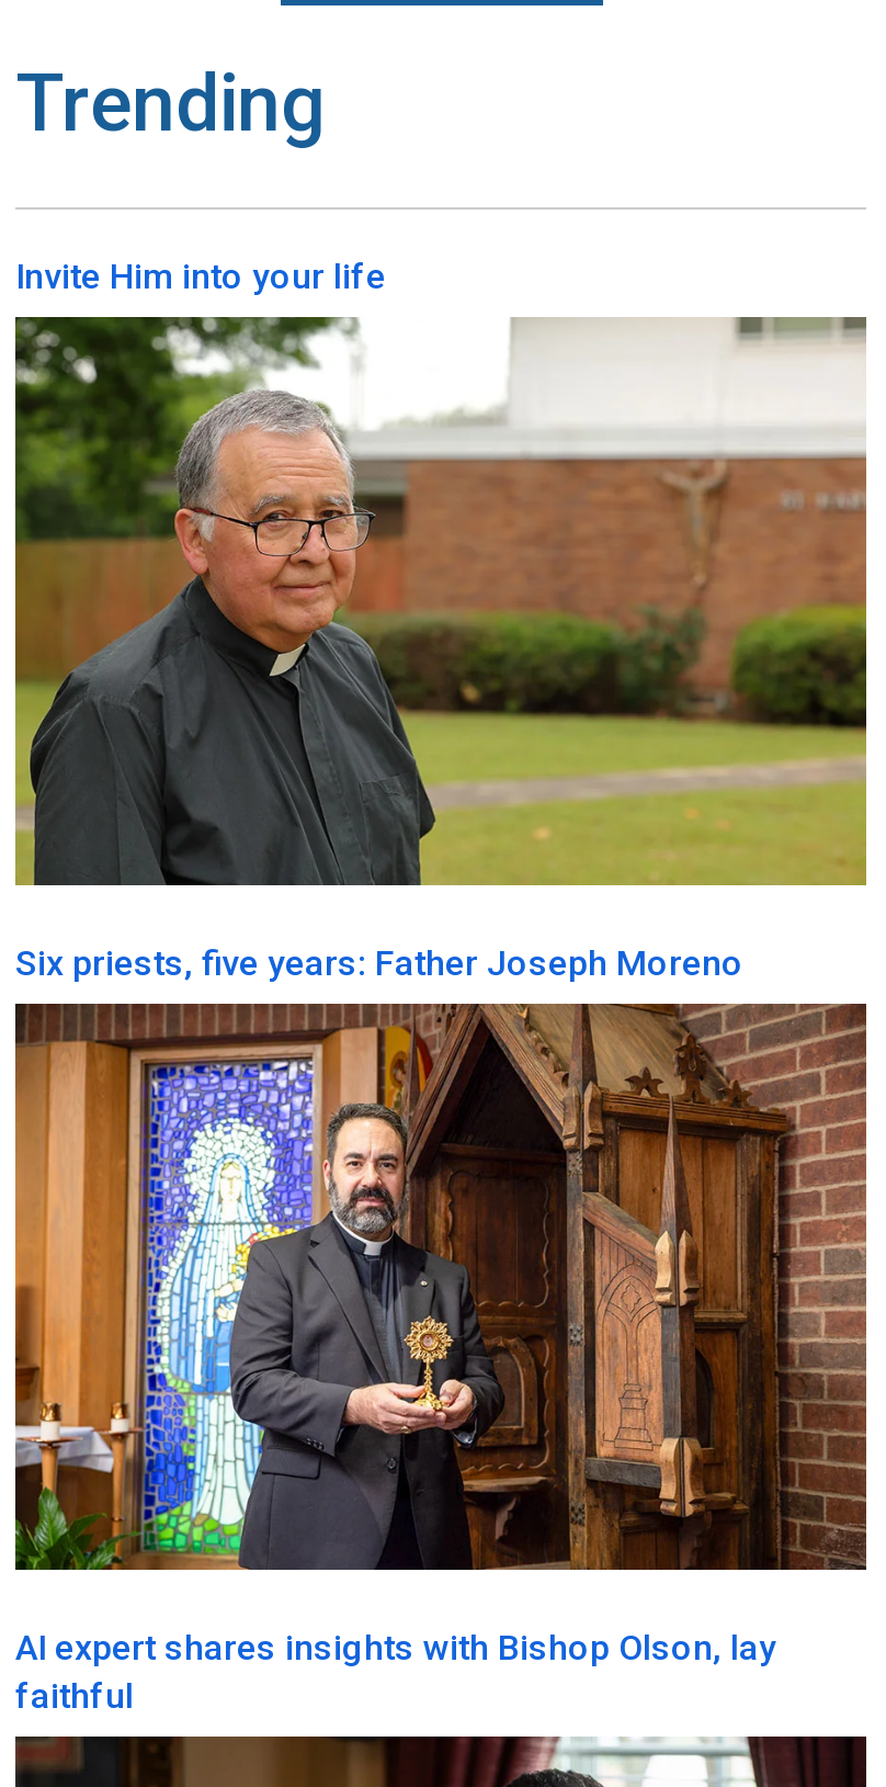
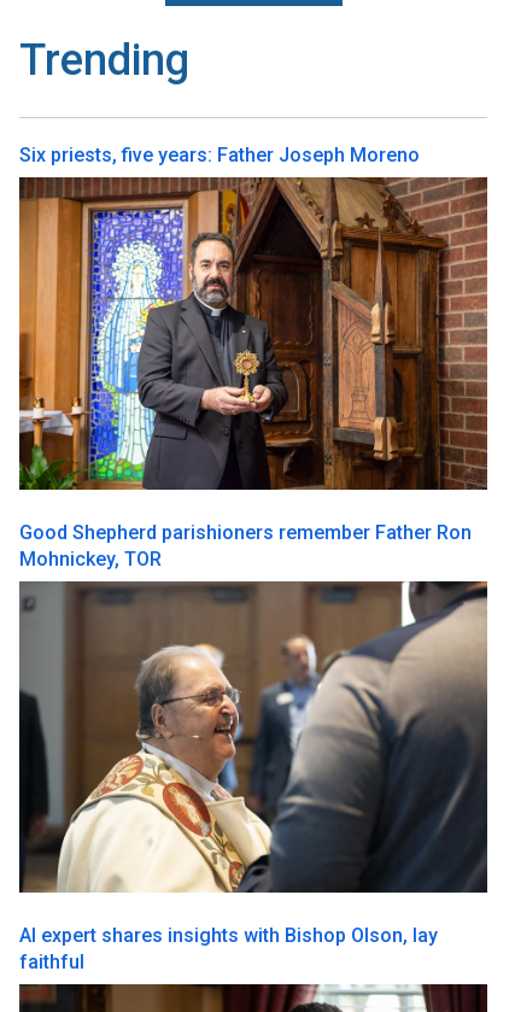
- Invite Him into your life

- [image]

moved up: Six priests, five years: Father Joseph Moreno

+ Good Shepherd parishioners remember Father Ron
+ Mohnickey, TOR

+ [image]

moved up: [image]
